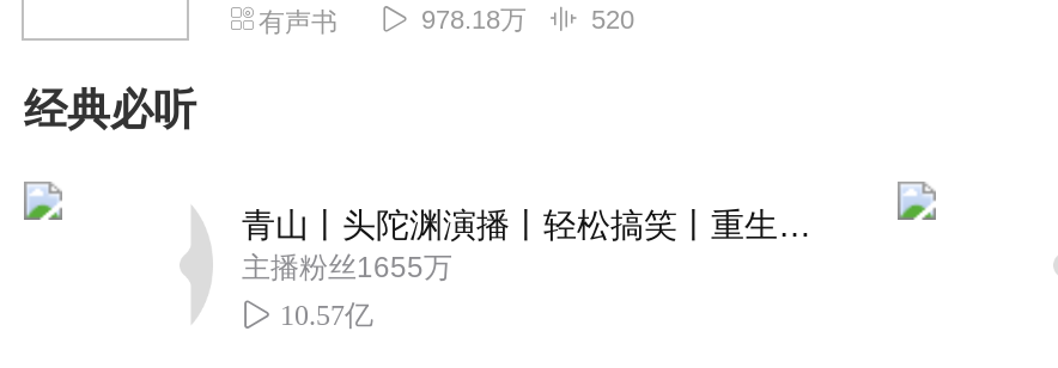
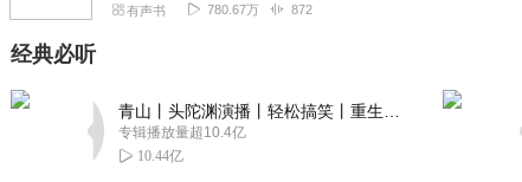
- 978.18万
+ 780.67万

- 520
+ 872

- 主播粉丝1655万
- 10.57亿
+ 专辑播放量超10.4亿
+ 10.44亿
